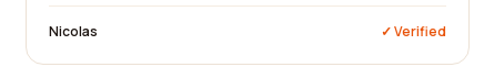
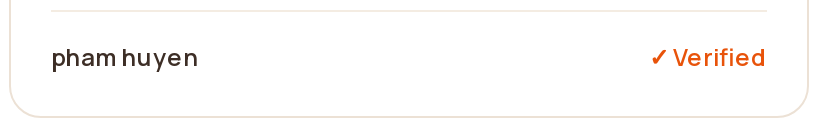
- Nicolas
+ pham huyen
